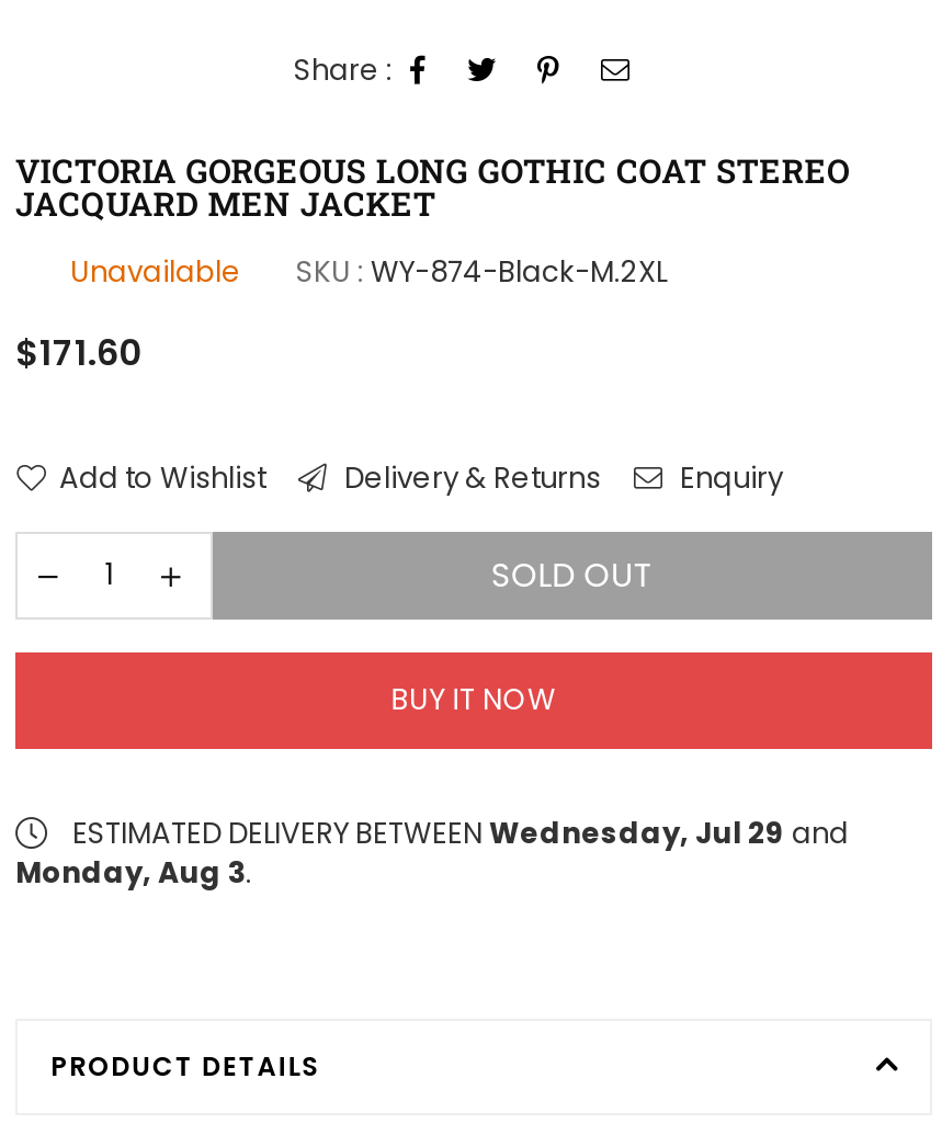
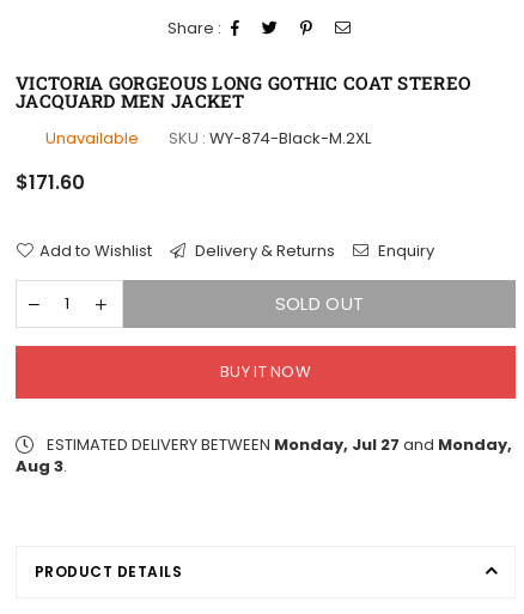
- ESTIMATED DELIVERY BETWEEN Wednesday, Jul 29 and
- Monday, Aug 3.
+ ESTIMATED DELIVERY BETWEEN Monday, Jul 27 and Monday,
+ Aug 3.
